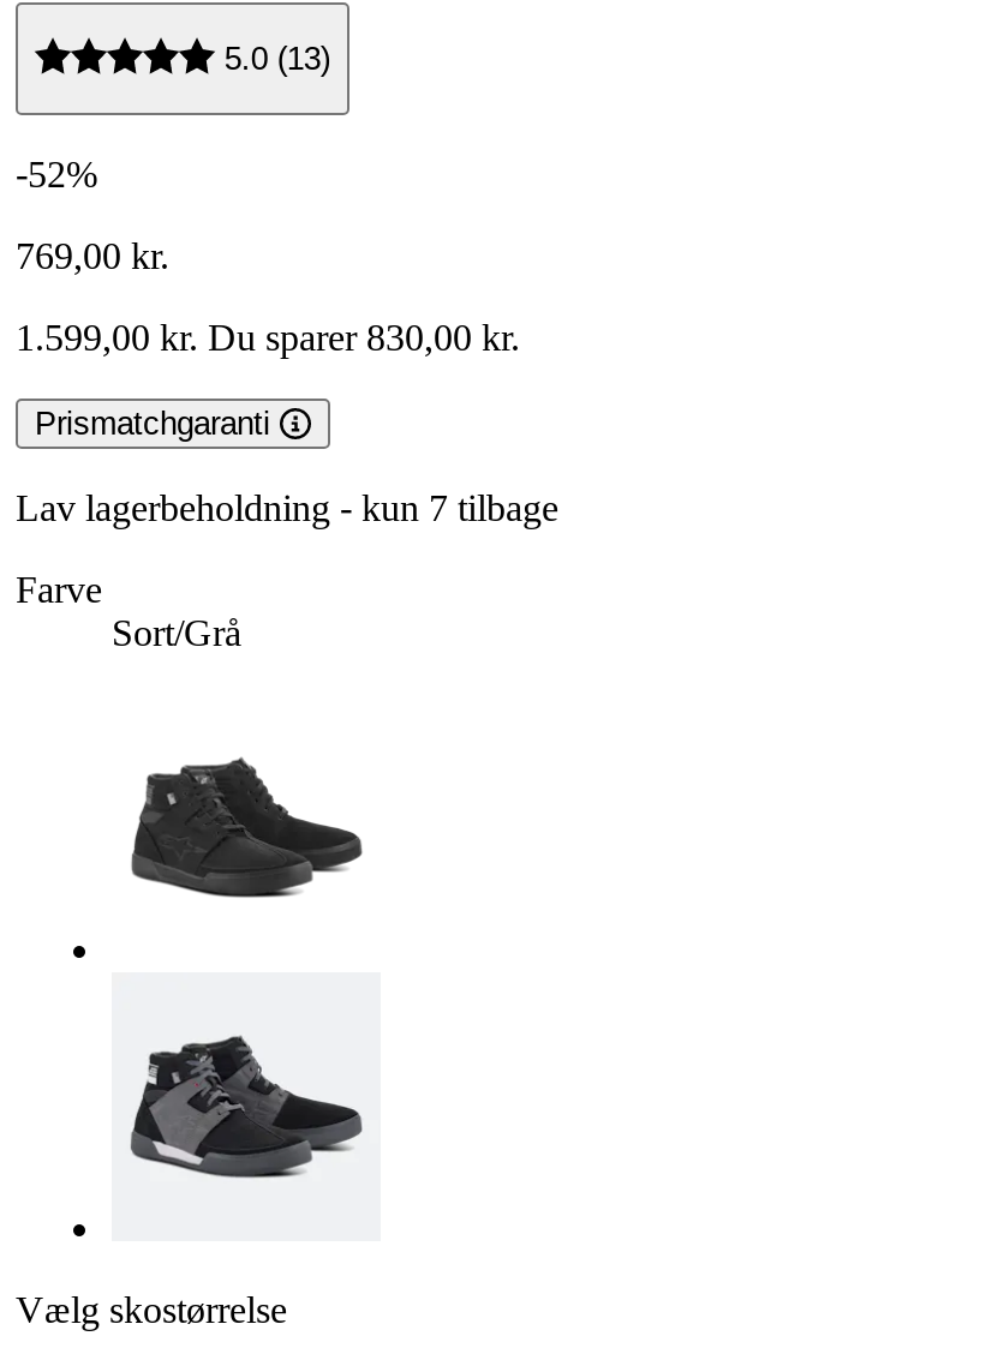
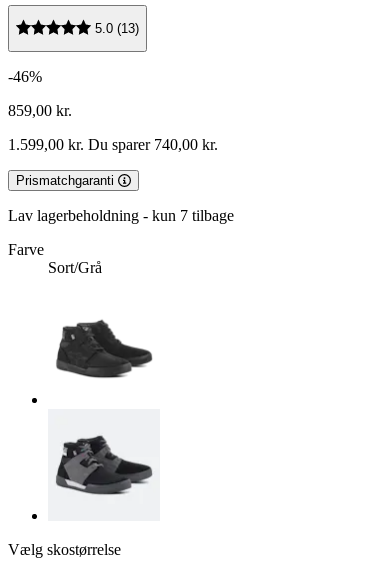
- -52%
+ -46%

- 769,00 kr.
+ 859,00 kr.

- 1.599,00 kr. Du sparer 830,00 kr.
+ 1.599,00 kr. Du sparer 740,00 kr.
